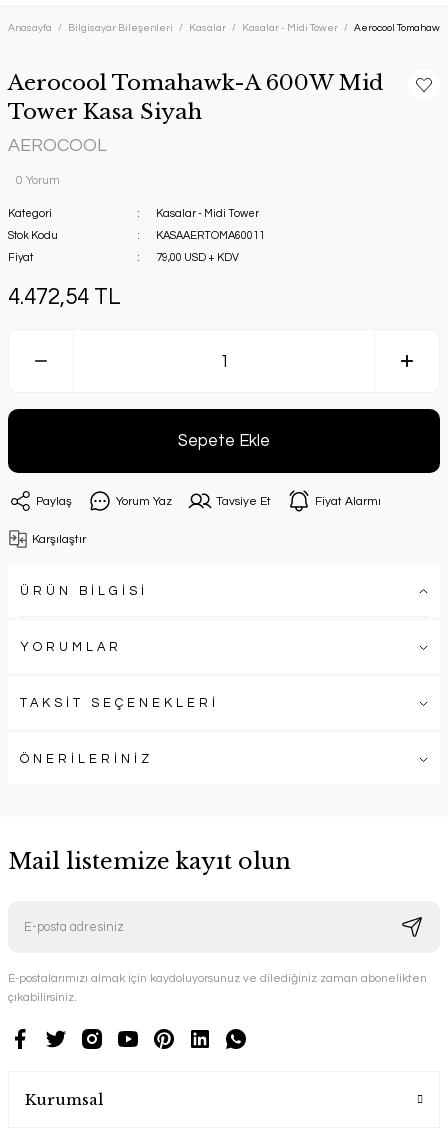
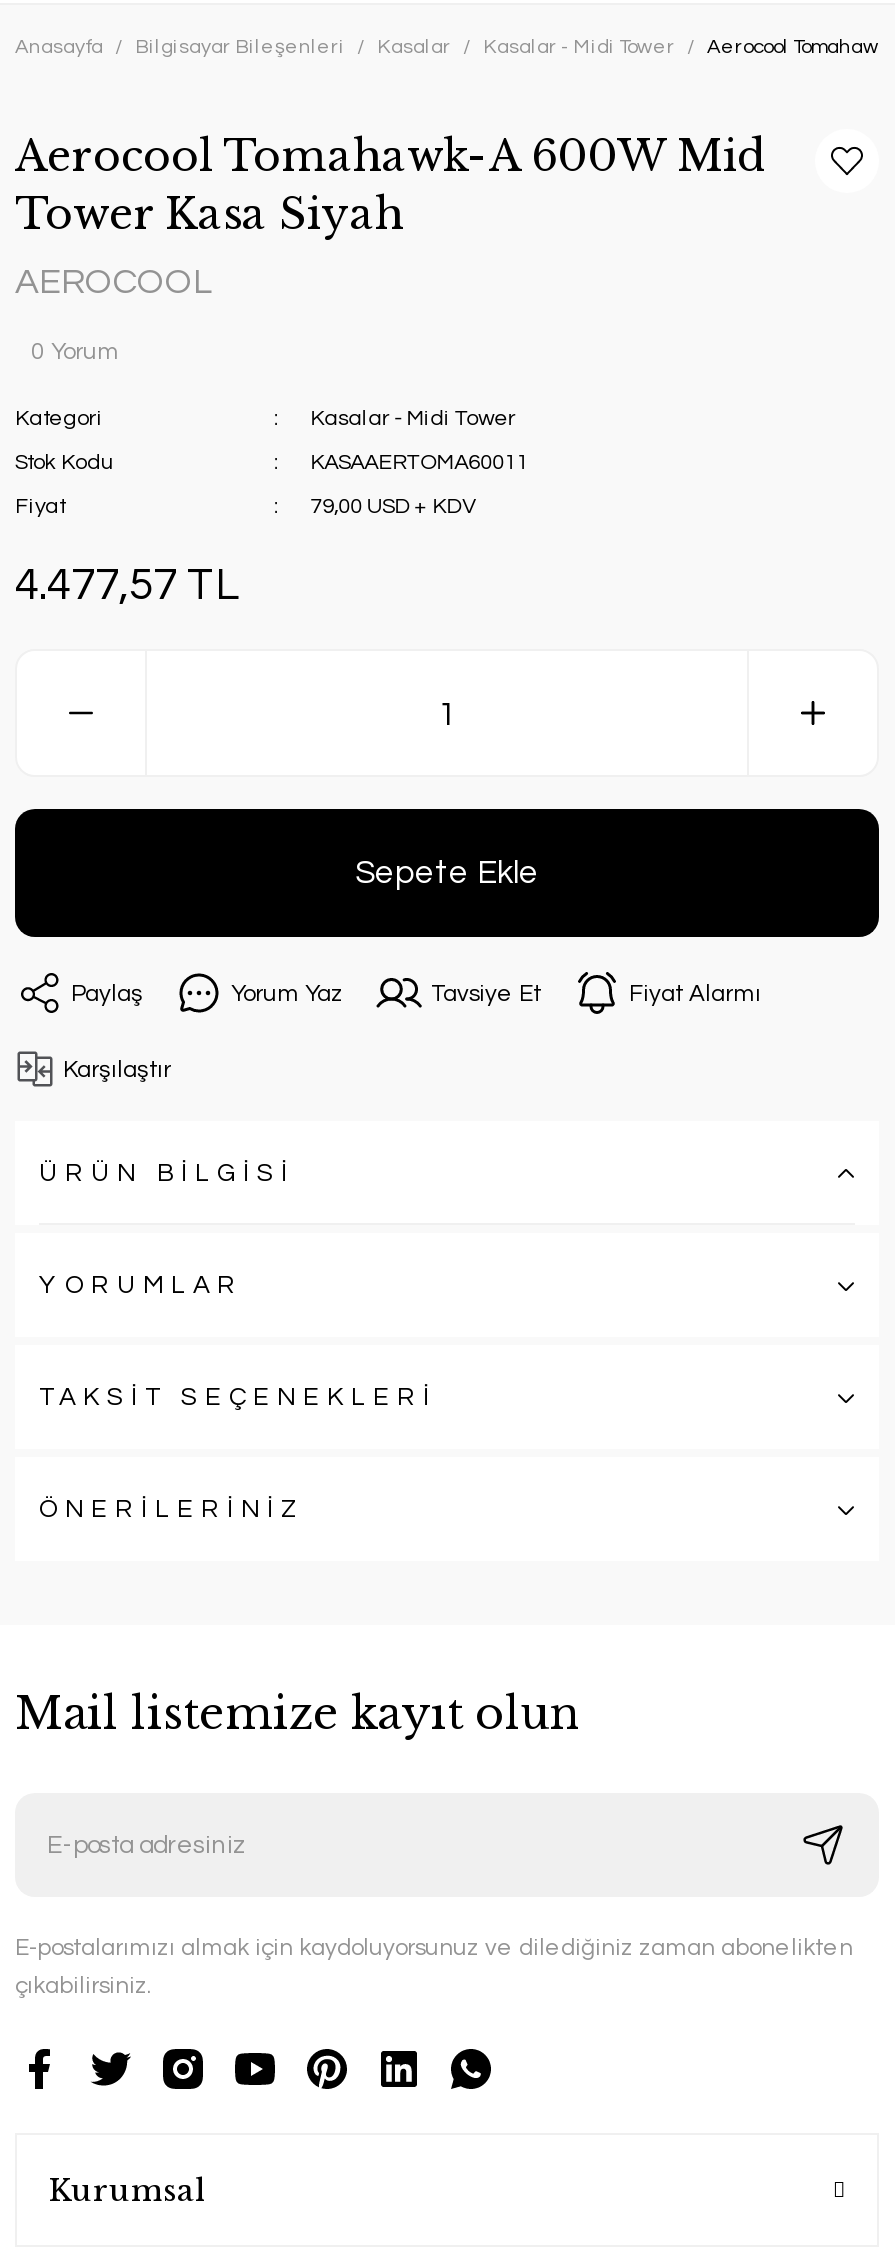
- 4.472,54 TL
+ 4.477,57 TL
